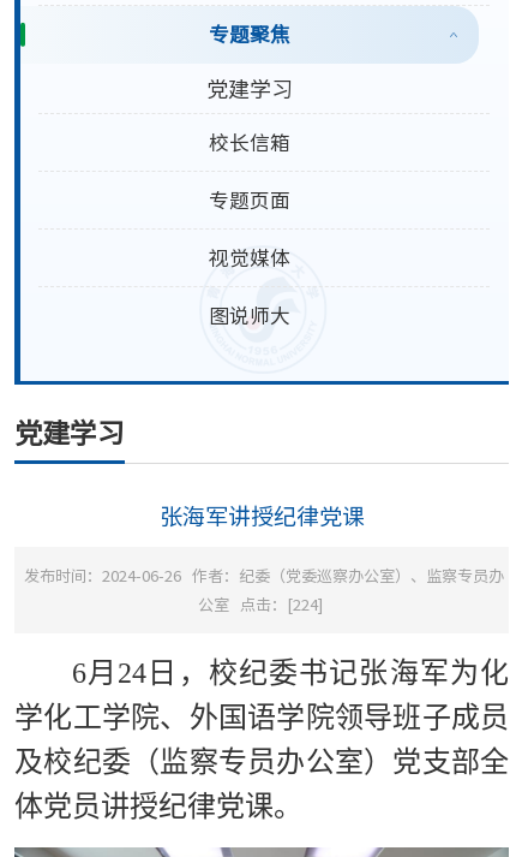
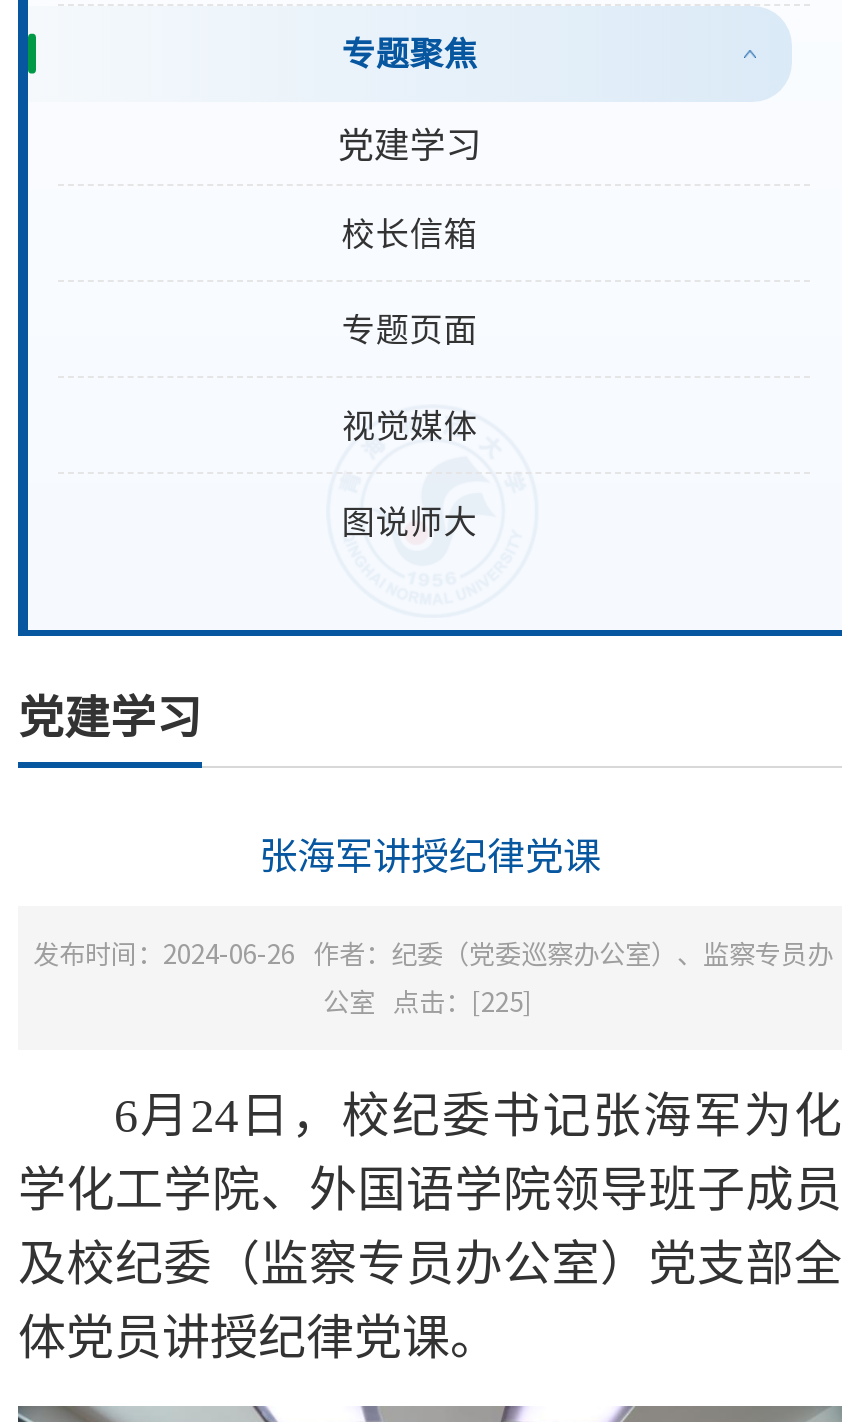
- 公室 点击：[224]
+ 公室 点击：[225]
